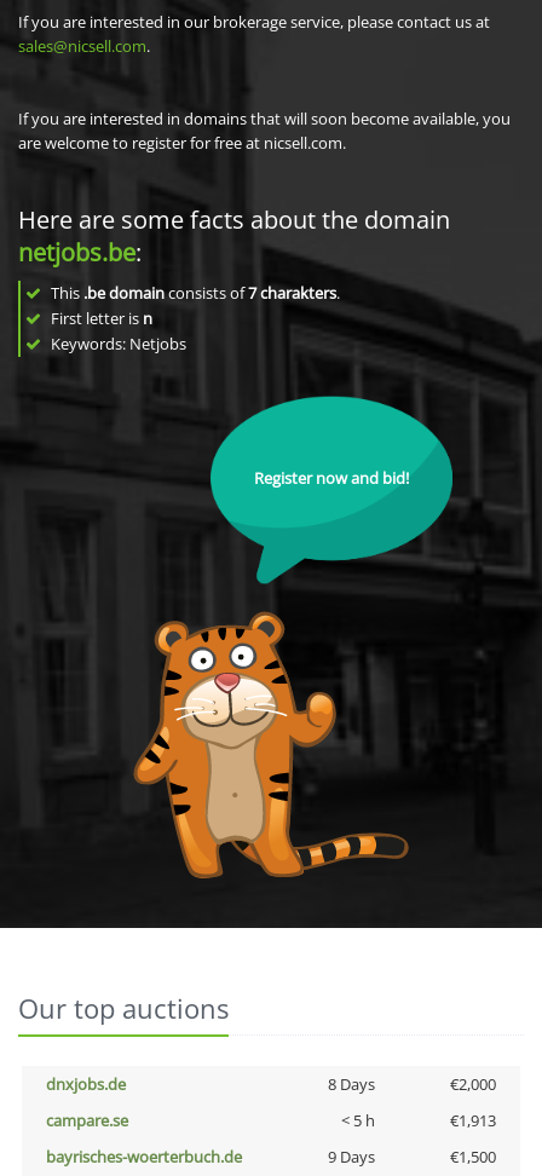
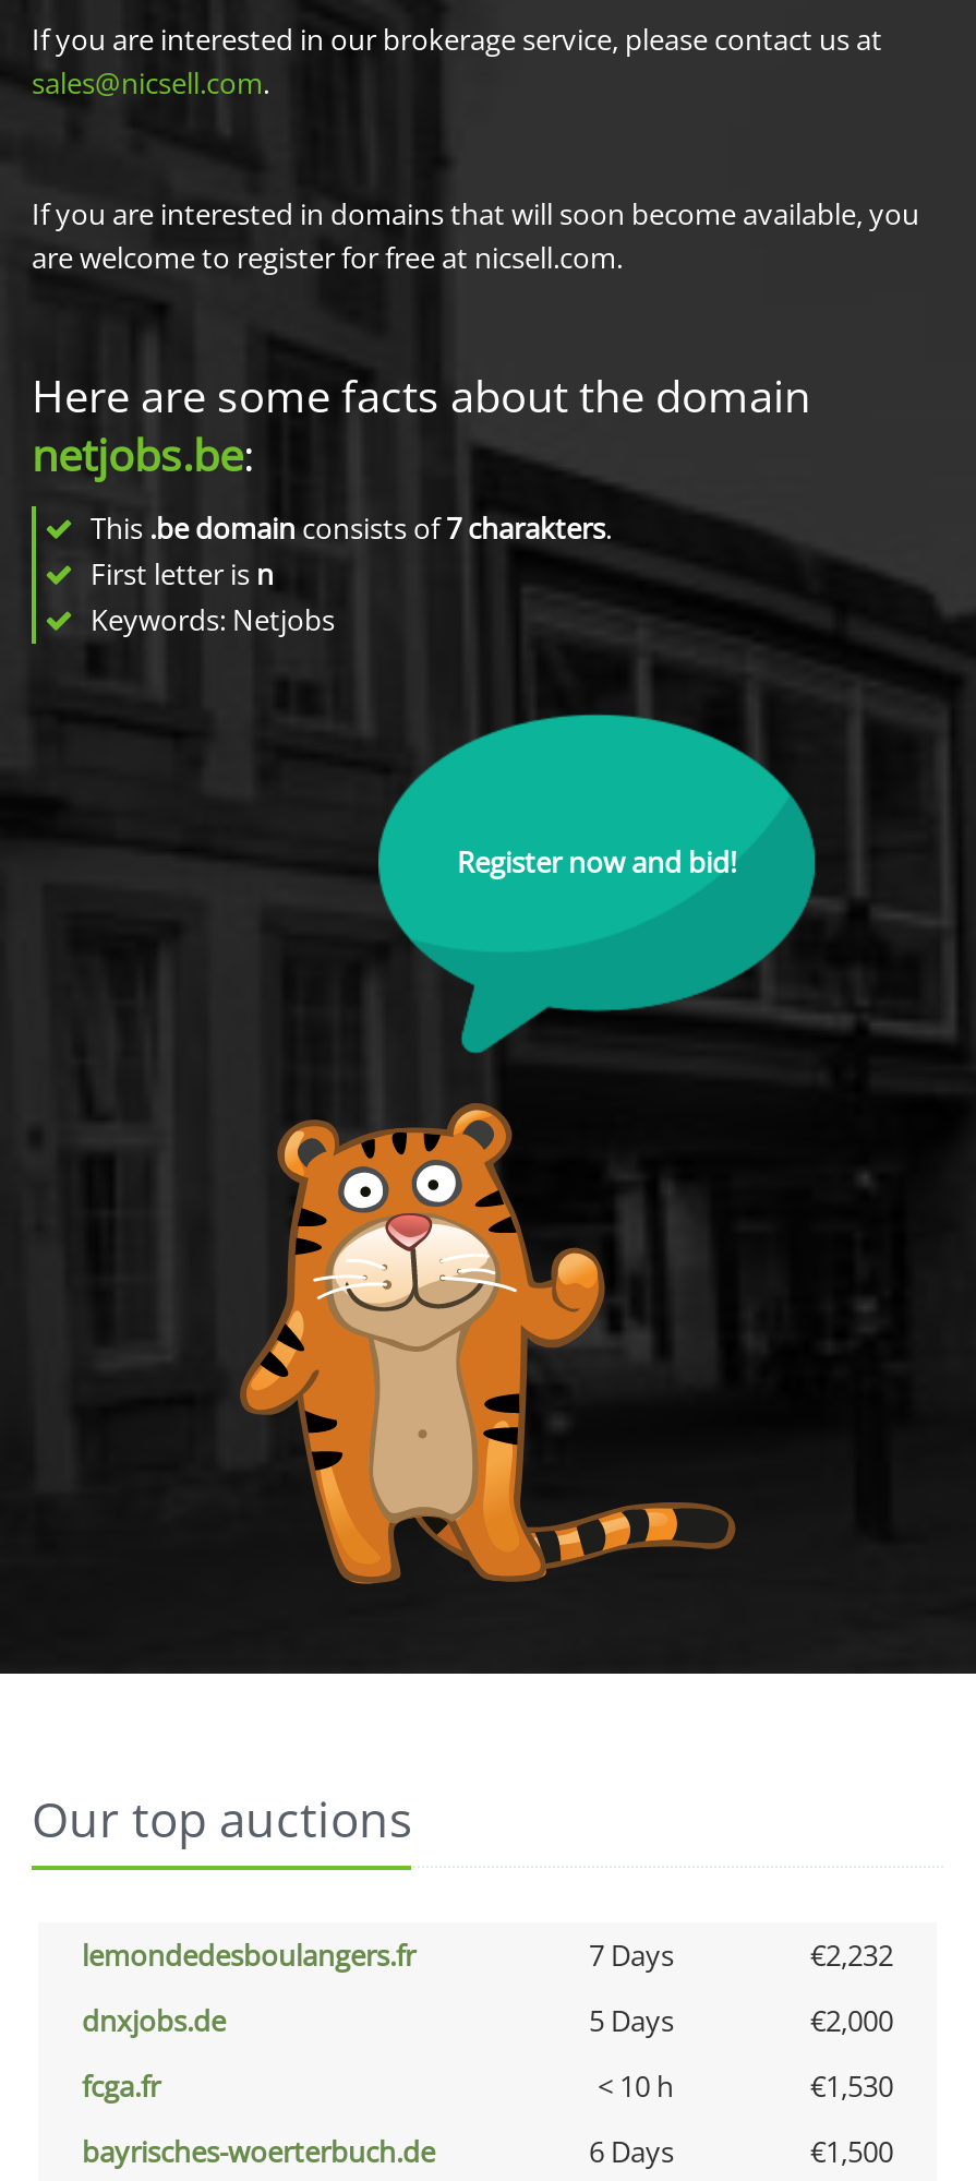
+ lemondedesboulangers.fr
+ 7 Days
+ €2,232

- 8 Days
+ 5 Days

- campare.se
- < 5 h
- €1,913
+ fcga.fr
+ < 10 h
+ €1,530

- 9 Days
+ 6 Days
